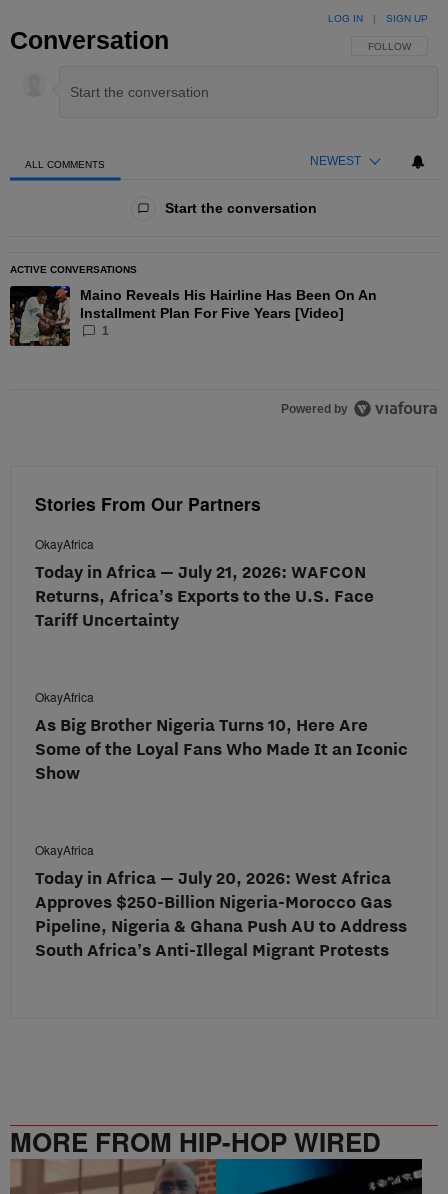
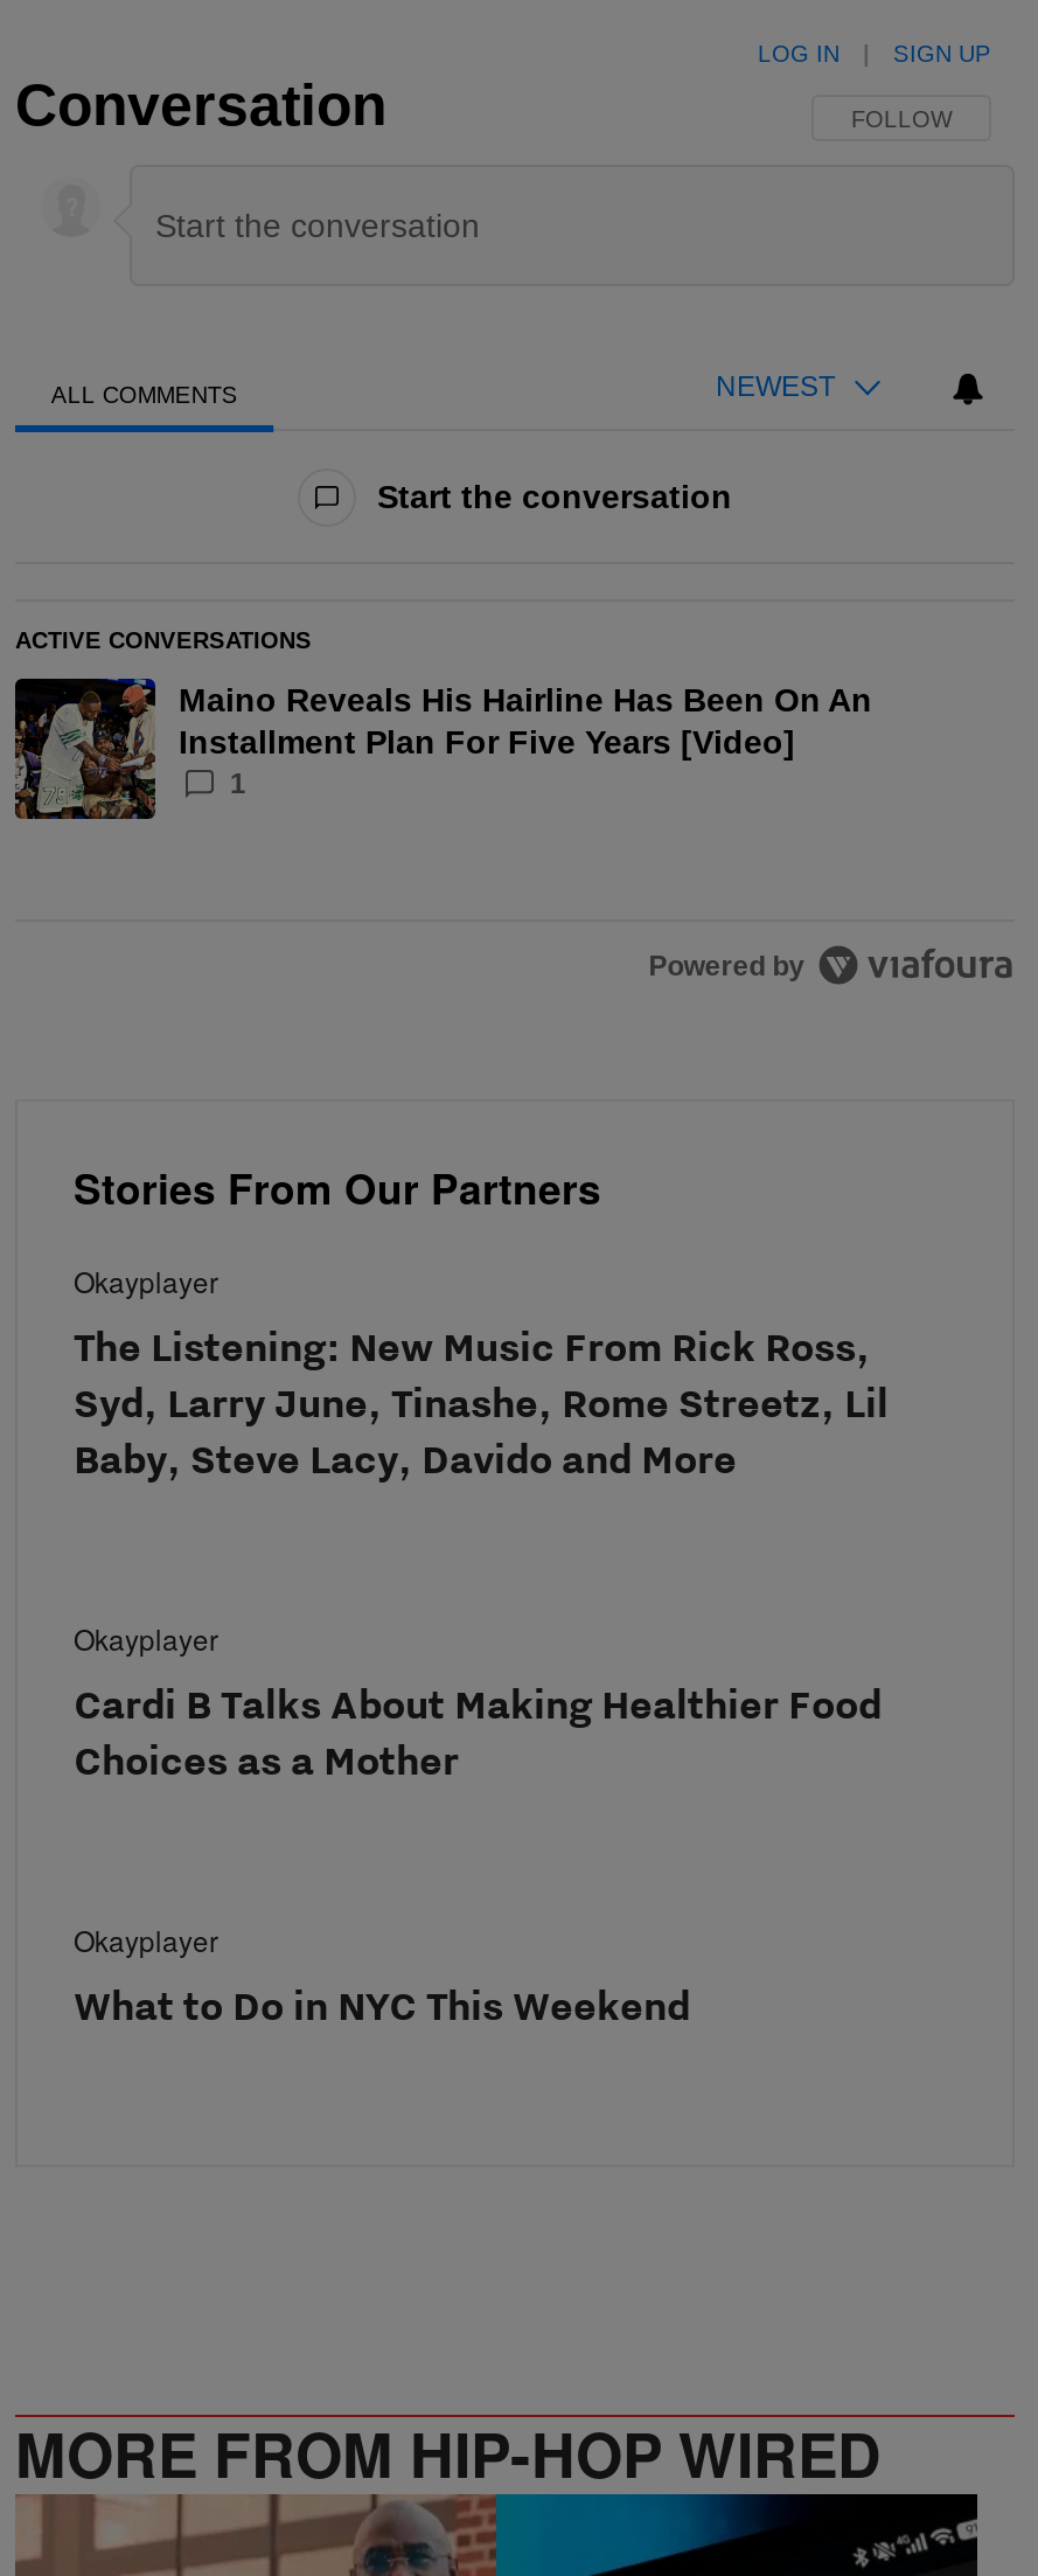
- OkayAfrica
- Today in Africa — July 21, 2026: WAFCON
- Returns, Africa’s Exports to the U.S. Face
- Tariff Uncertainty
+ Okayplayer
+ The Listening: New Music From Rick Ross,
+ Syd, Larry June, Tinashe, Rome Streetz, Lil
+ Baby, Steve Lacy, Davido and More

- OkayAfrica
- As Big Brother Nigeria Turns 10, Here Are
- Some of the Loyal Fans Who Made It an Iconic
- Show
+ Okayplayer
+ Cardi B Talks About Making Healthier Food
+ Choices as a Mother

- OkayAfrica
- Today in Africa — July 20, 2026: West Africa
- Approves $250-Billion Nigeria-Morocco Gas
- Pipeline, Nigeria & Ghana Push AU to Address
- South Africa’s Anti-Illegal Migrant Protests
+ Okayplayer
+ What to Do in NYC This Weekend
